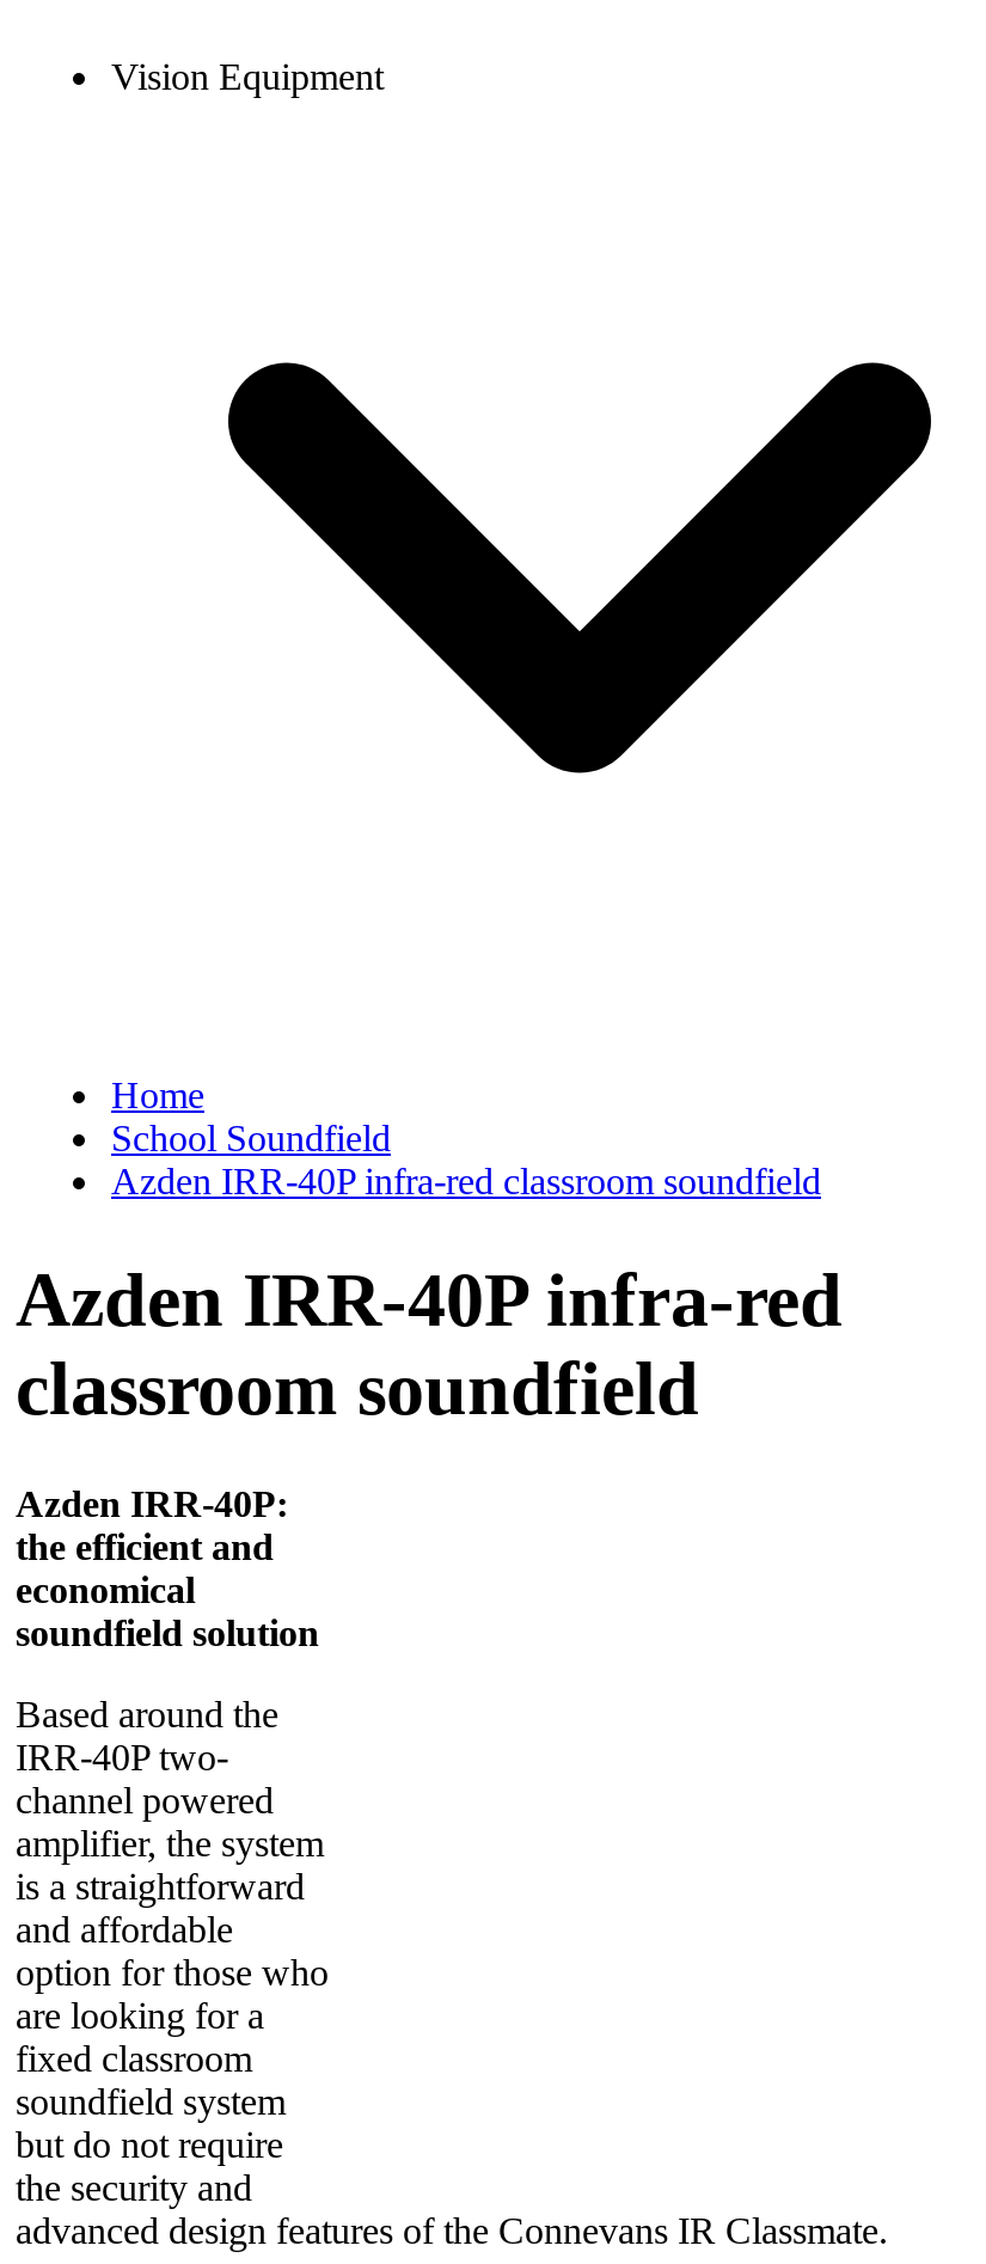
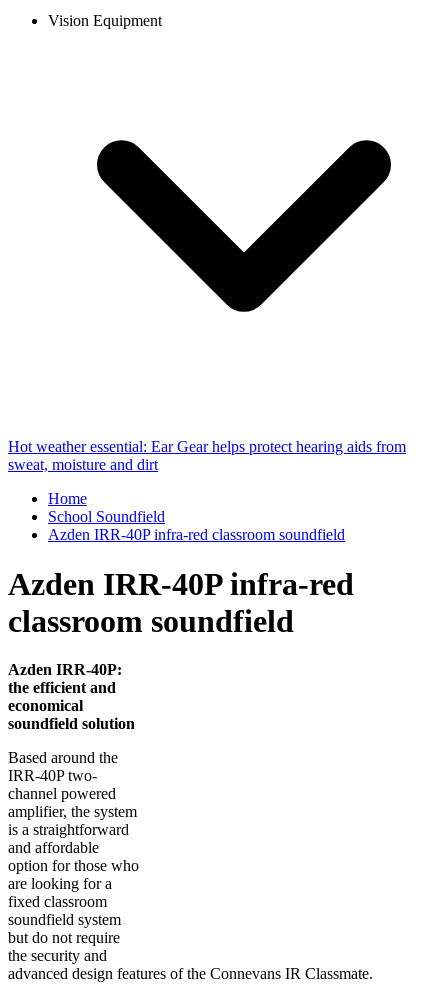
+ Hot weather essential: Ear Gear helps protect hearing aids from
+ sweat, moisture and dirt
